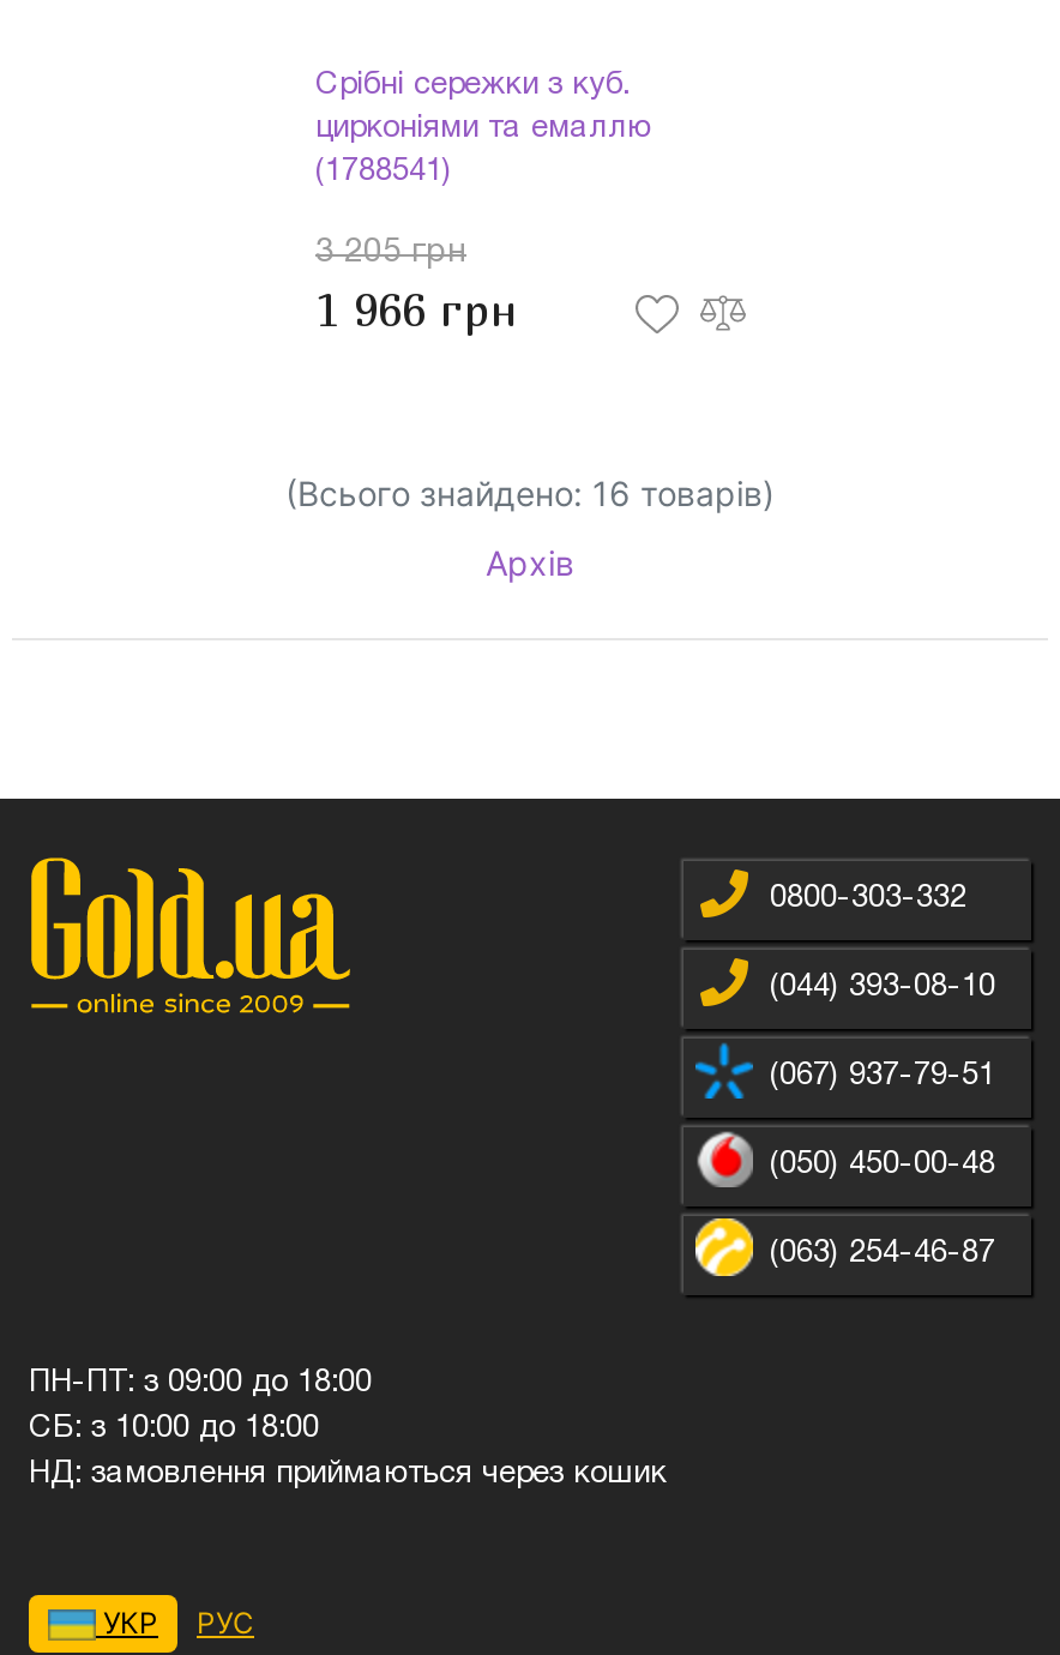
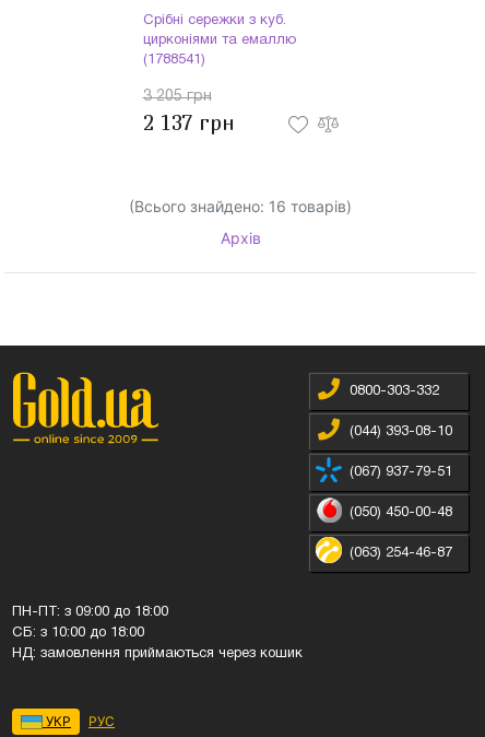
- 1 966 грн
+ 2 137 грн
